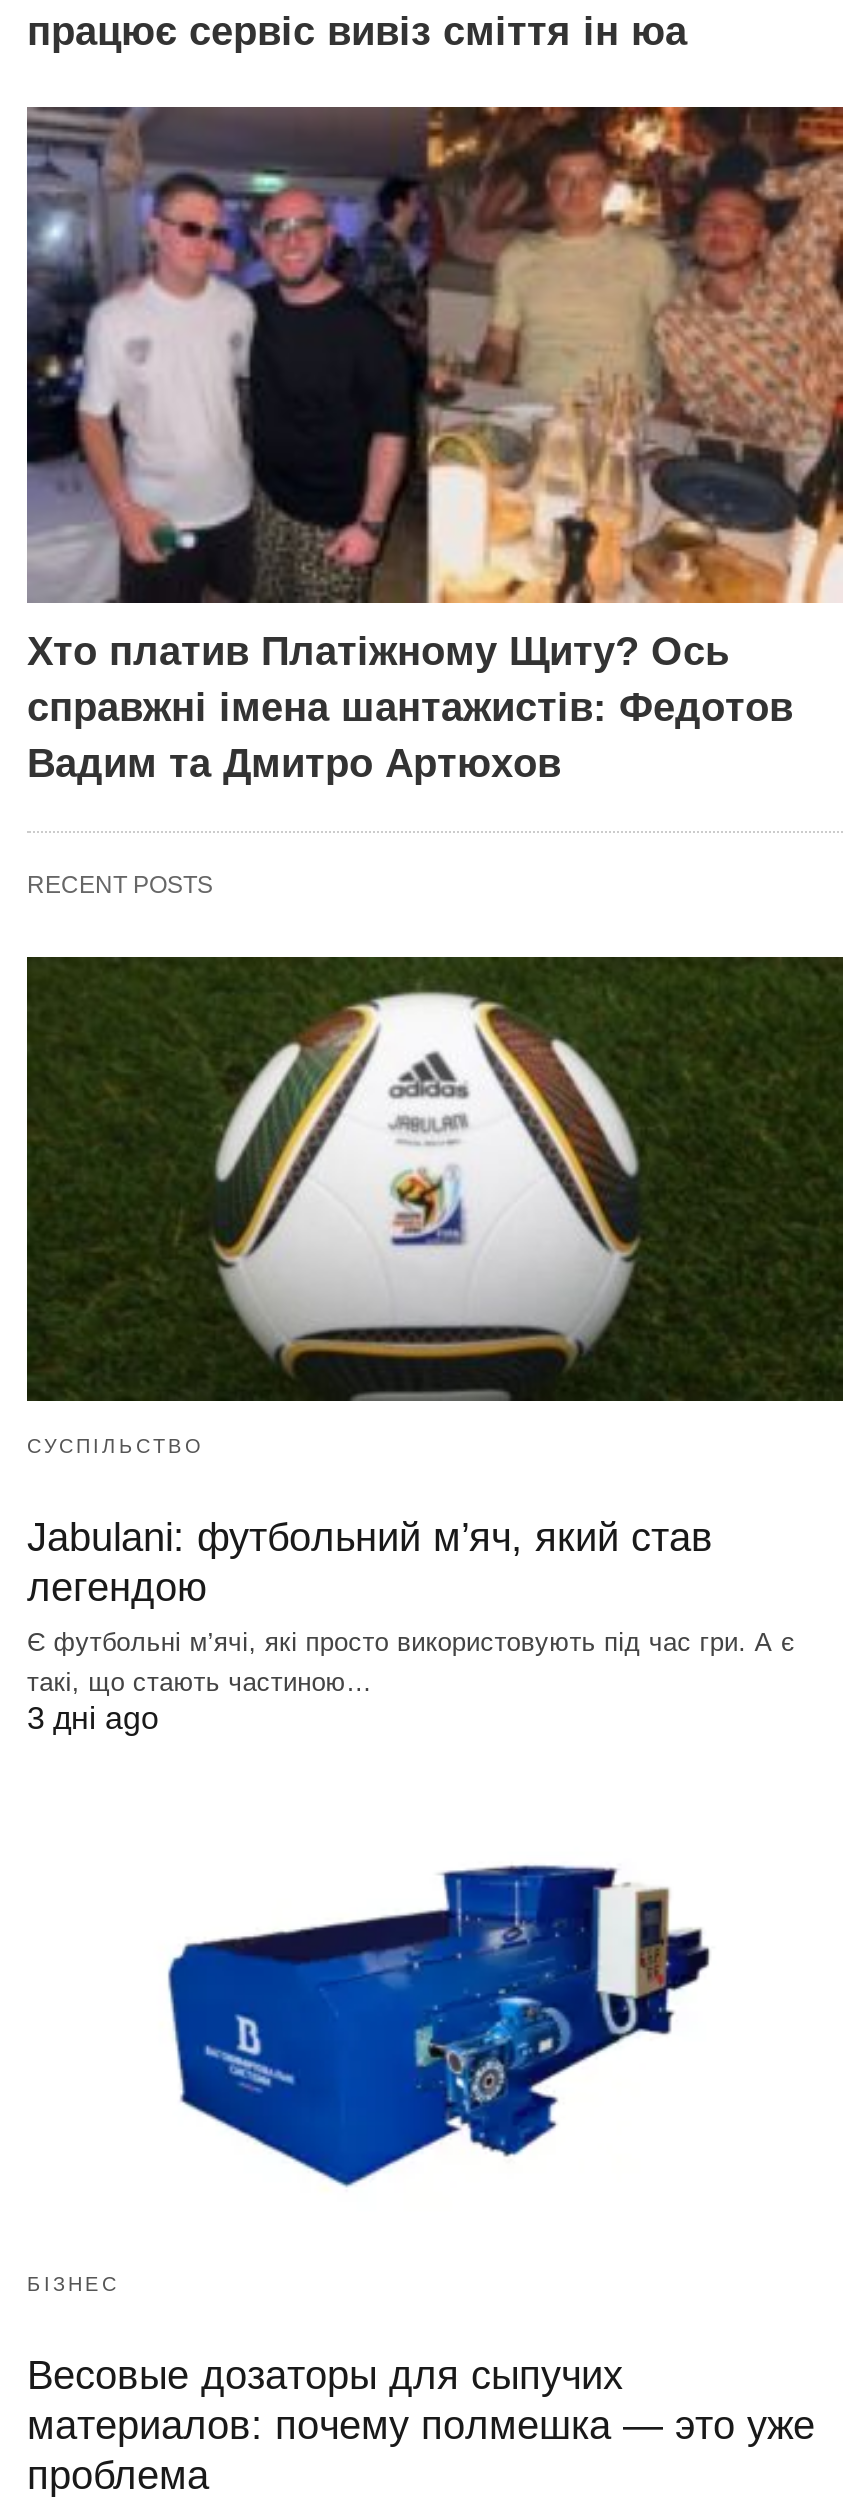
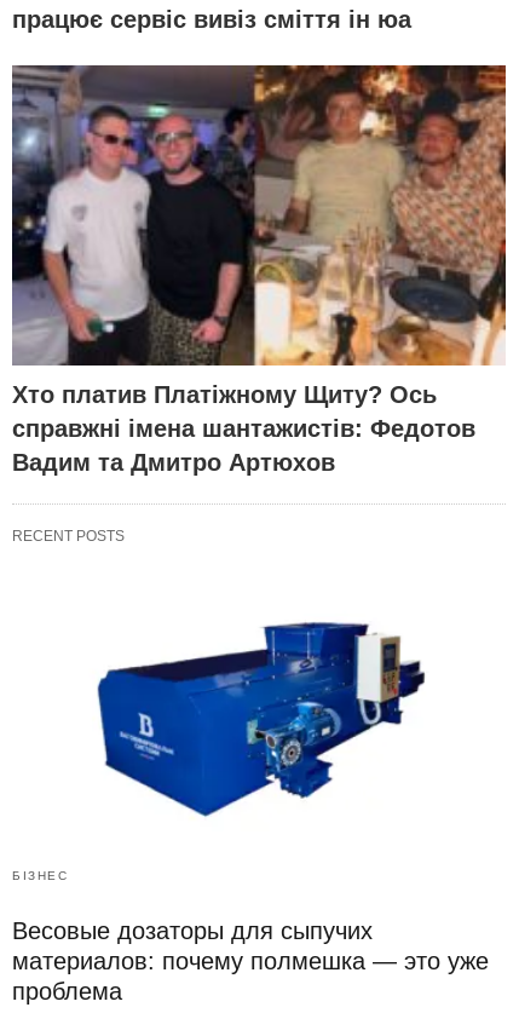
- [image]
- СУСПІЛЬСТВО
- Jabulani: футбольний м’яч, який став
- легендою
- Є футбольні м’ячі, які просто використовують під час гри. А є
- такі, що стають частиною…
- 3 дні ago
